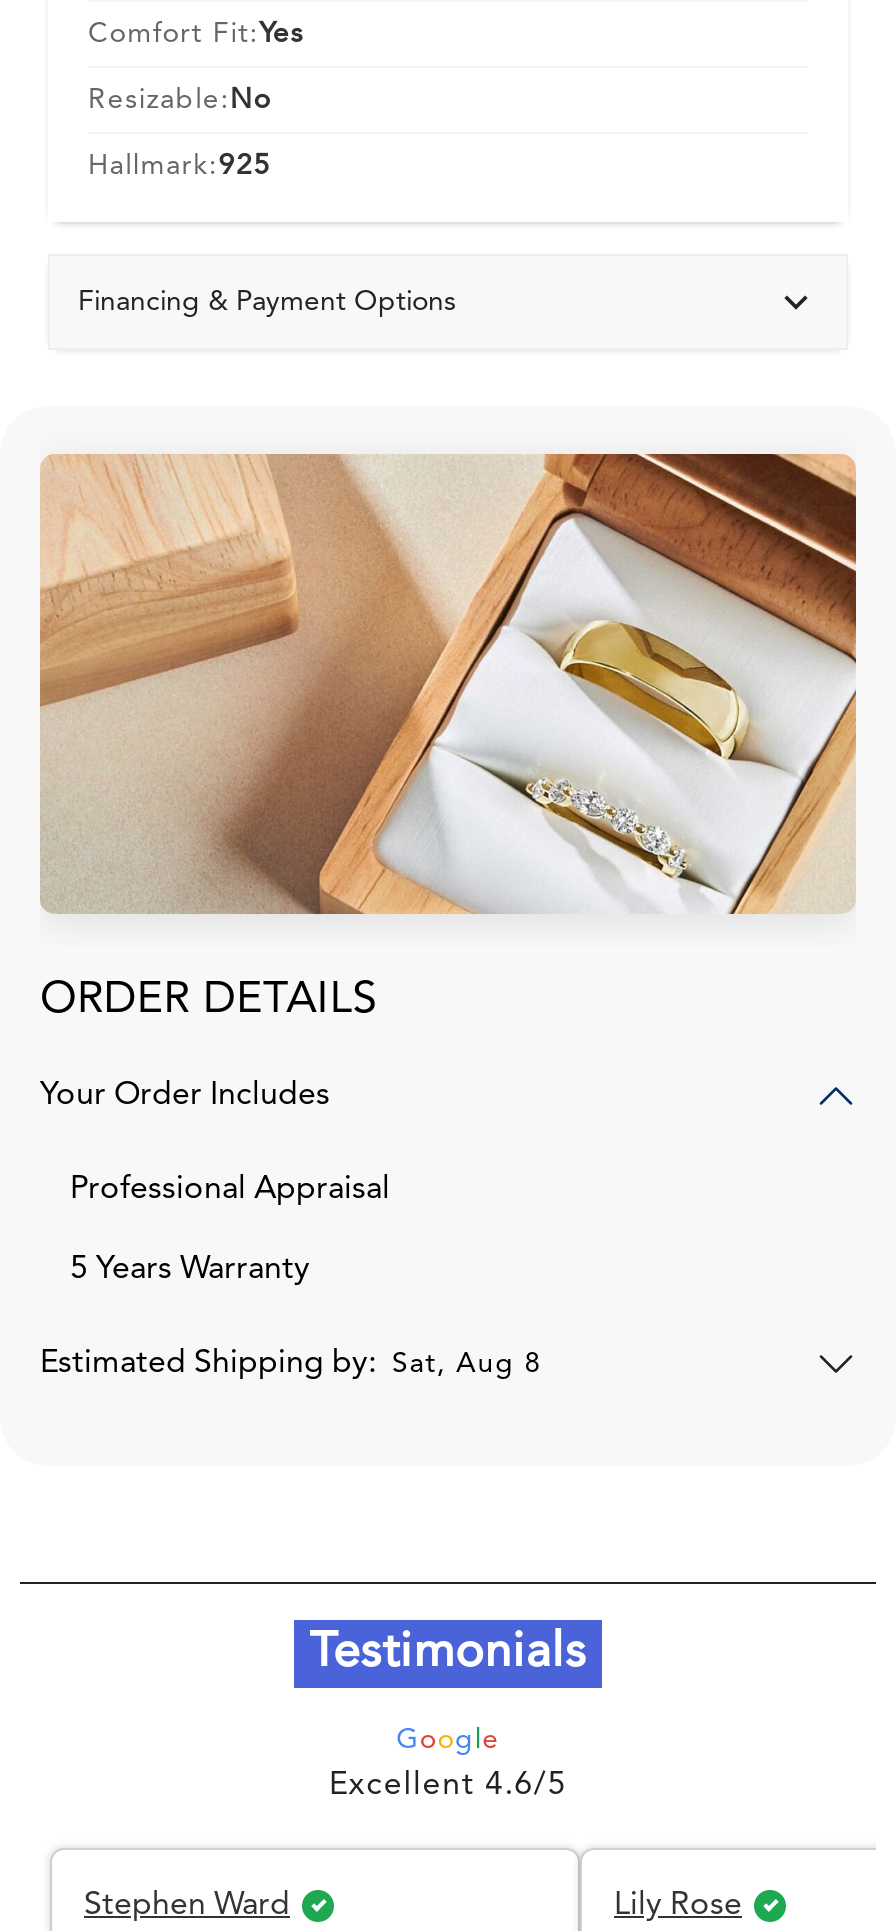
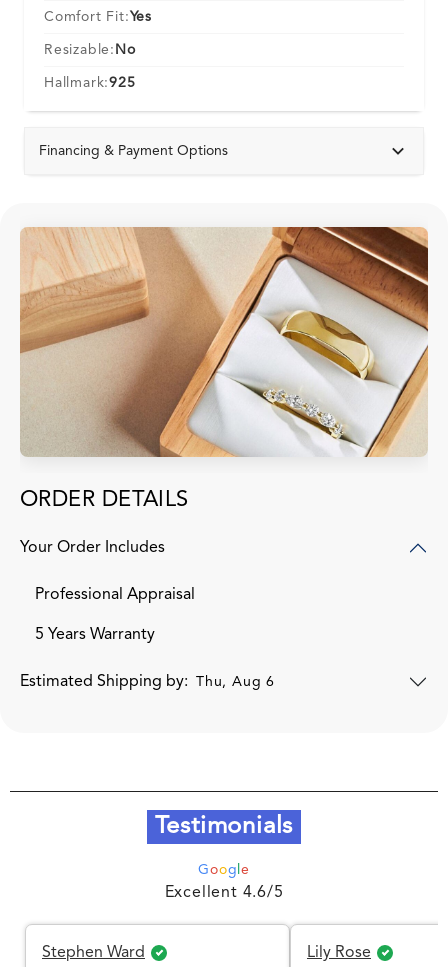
- Estimated Shipping by: Sat, Aug 8
+ Estimated Shipping by: Thu, Aug 6
